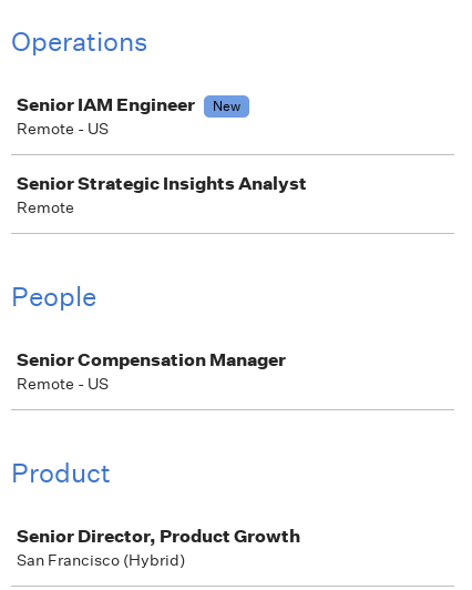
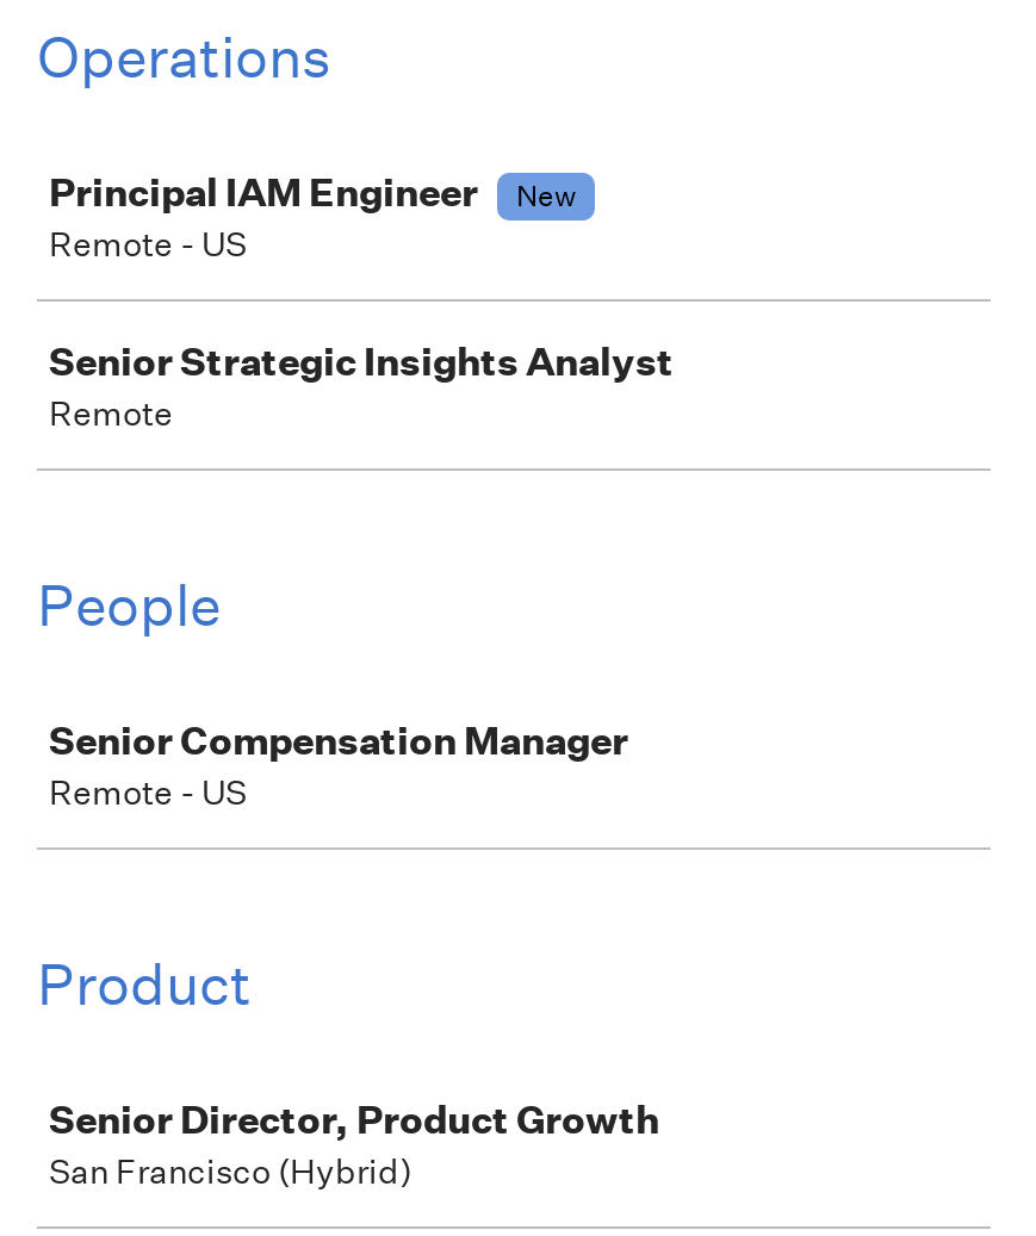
- Senior IAM Engineer
+ Principal IAM Engineer
